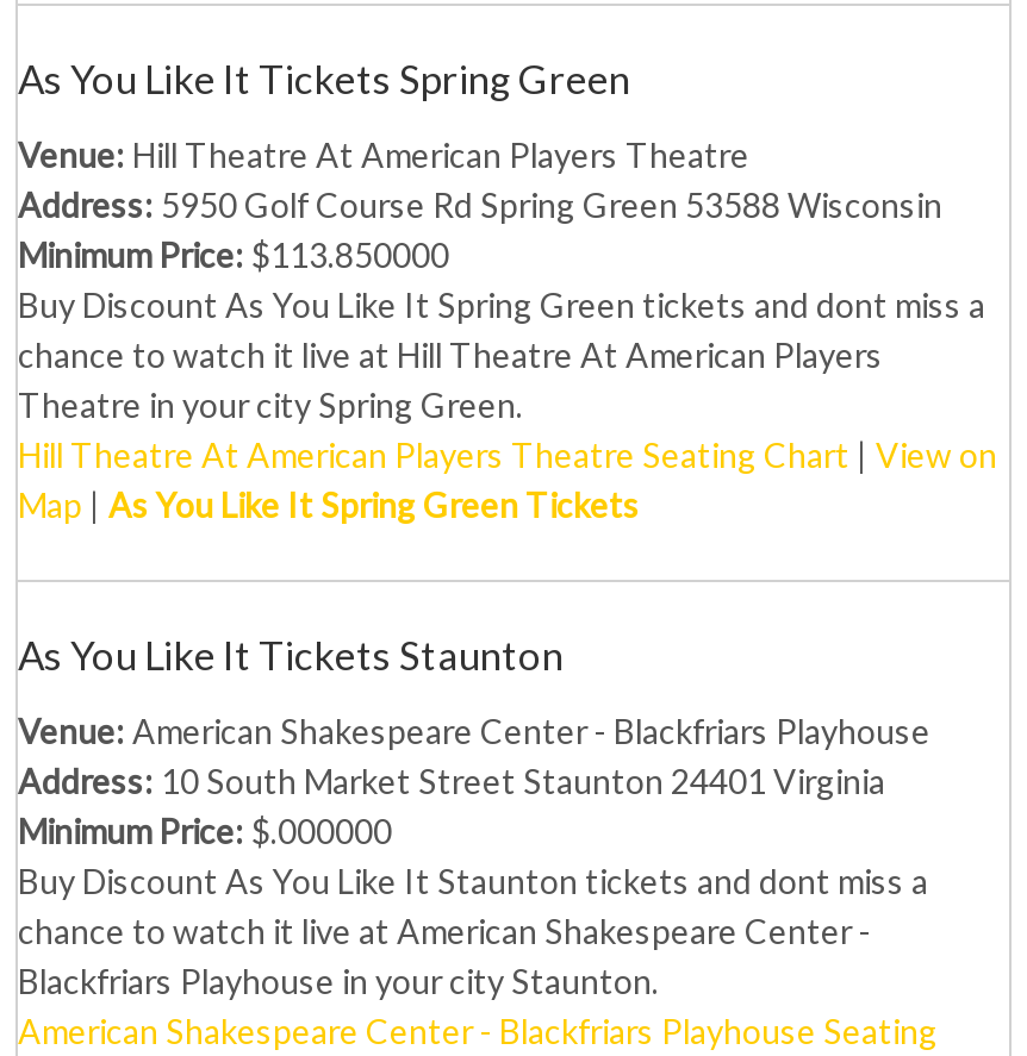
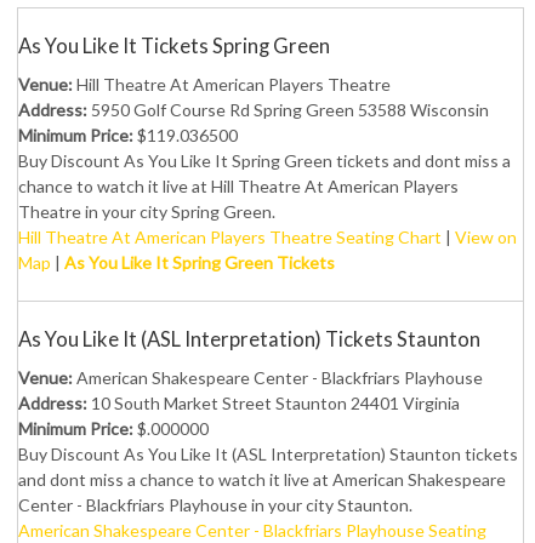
- Minimum Price: $113.850000
+ Minimum Price: $119.036500

- As You Like It Tickets Staunton
+ As You Like It (ASL Interpretation) Tickets Staunton

- Buy Discount As You Like It Staunton tickets and dont miss a
- chance to watch it live at American Shakespeare Center -
- Blackfriars Playhouse in your city Staunton.
+ Buy Discount As You Like It (ASL Interpretation) Staunton tickets
+ and dont miss a chance to watch it live at American Shakespeare
+ Center - Blackfriars Playhouse in your city Staunton.
